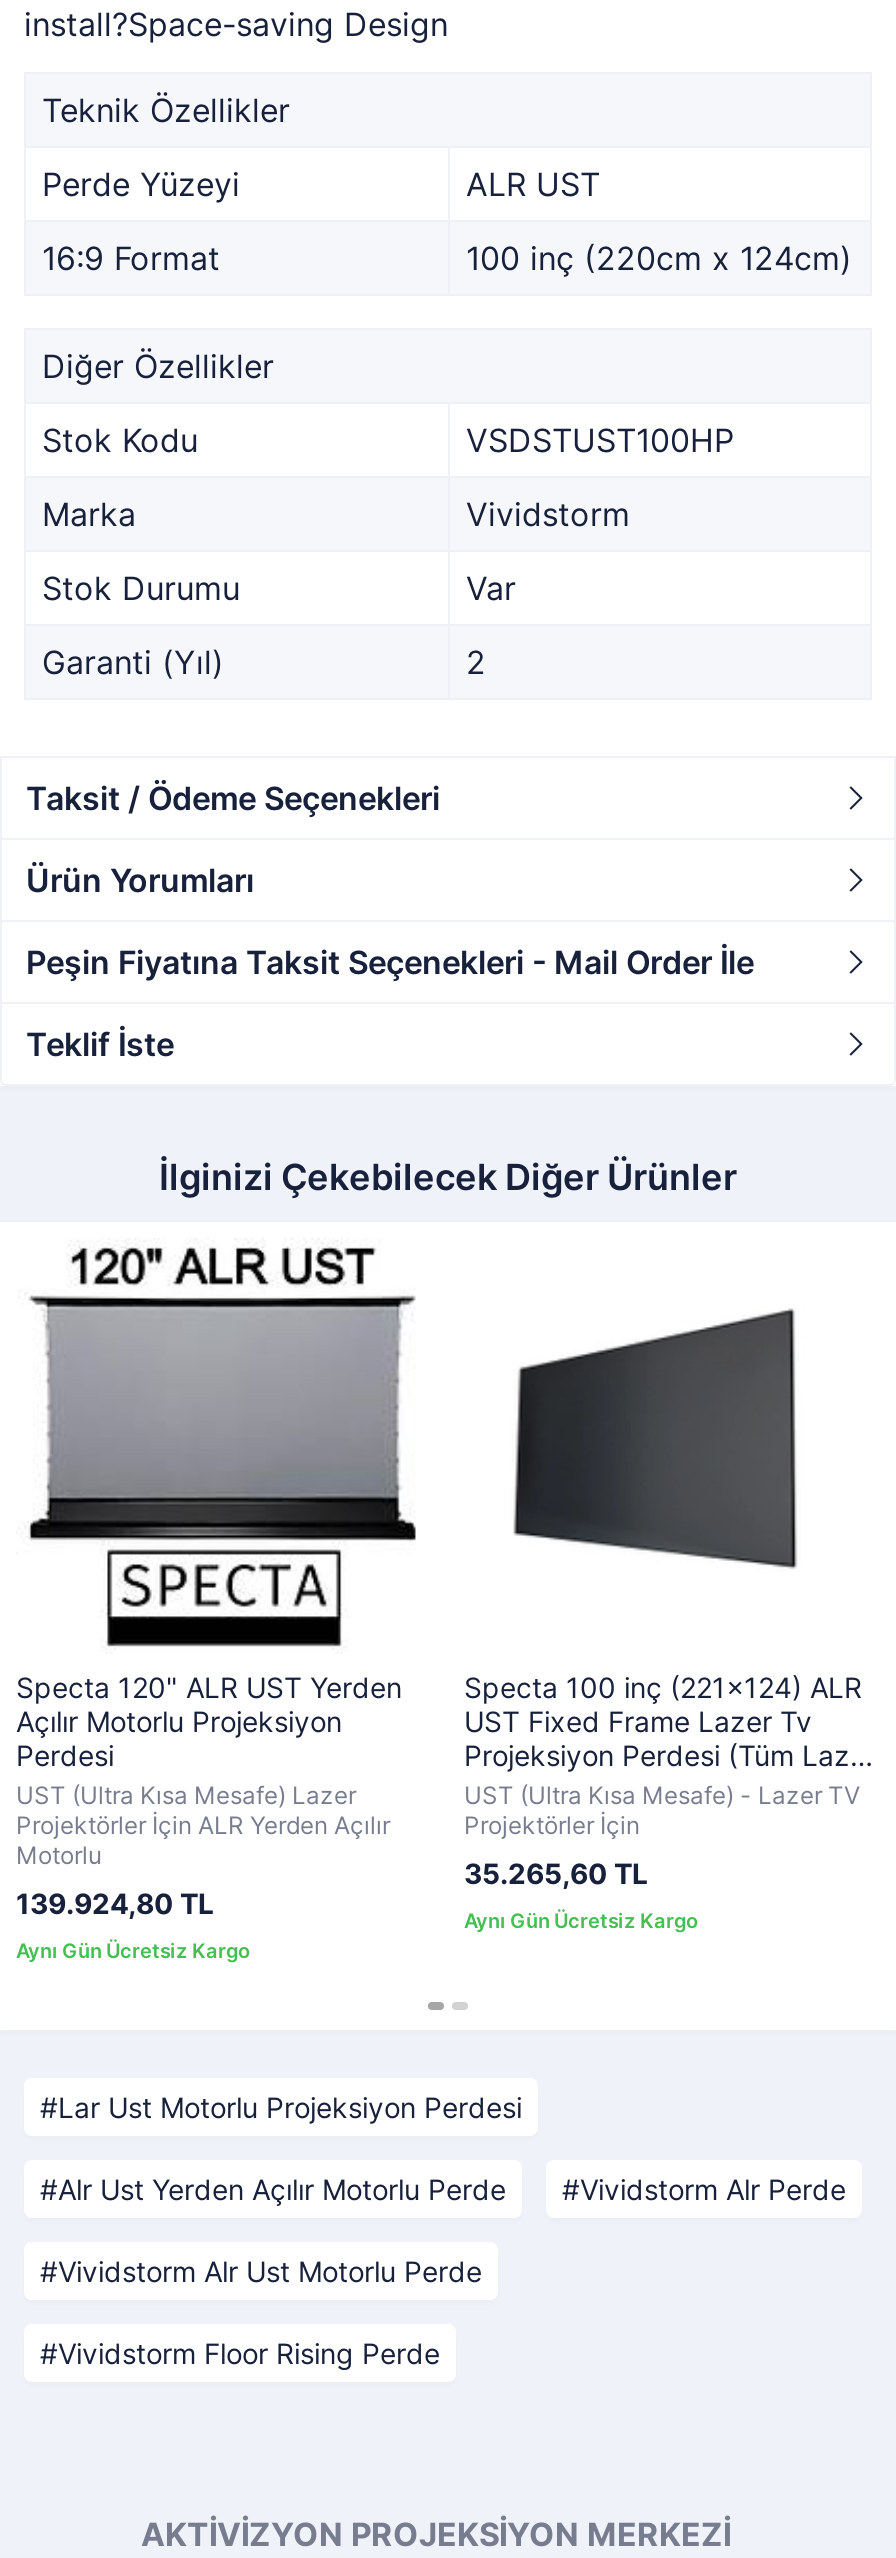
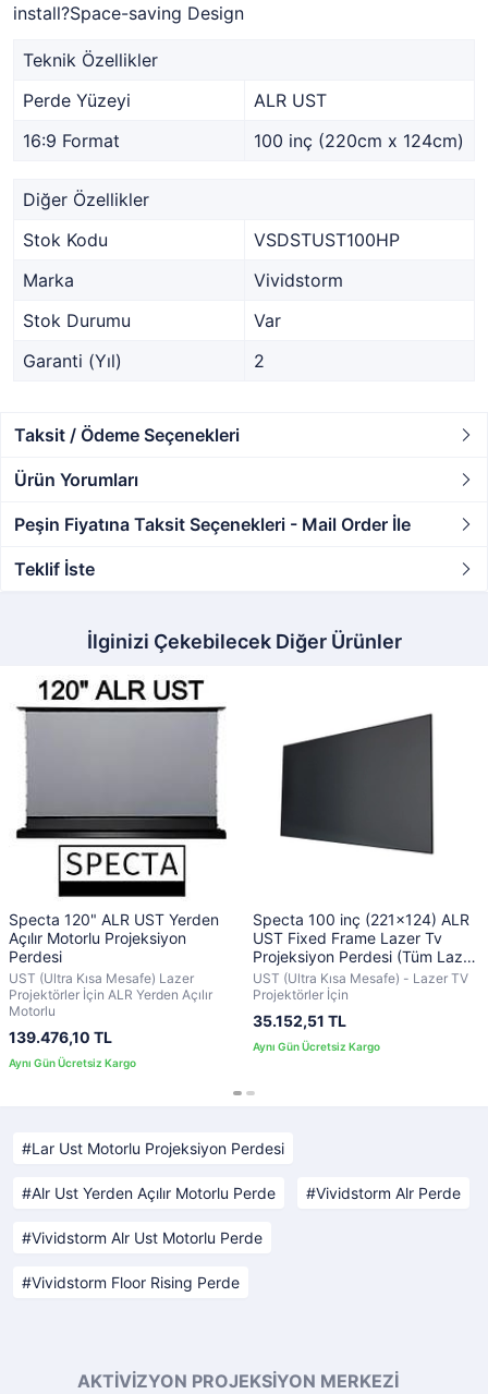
- 35.265,60 TL
+ 35.152,51 TL

- 139.924,80 TL
+ 139.476,10 TL
